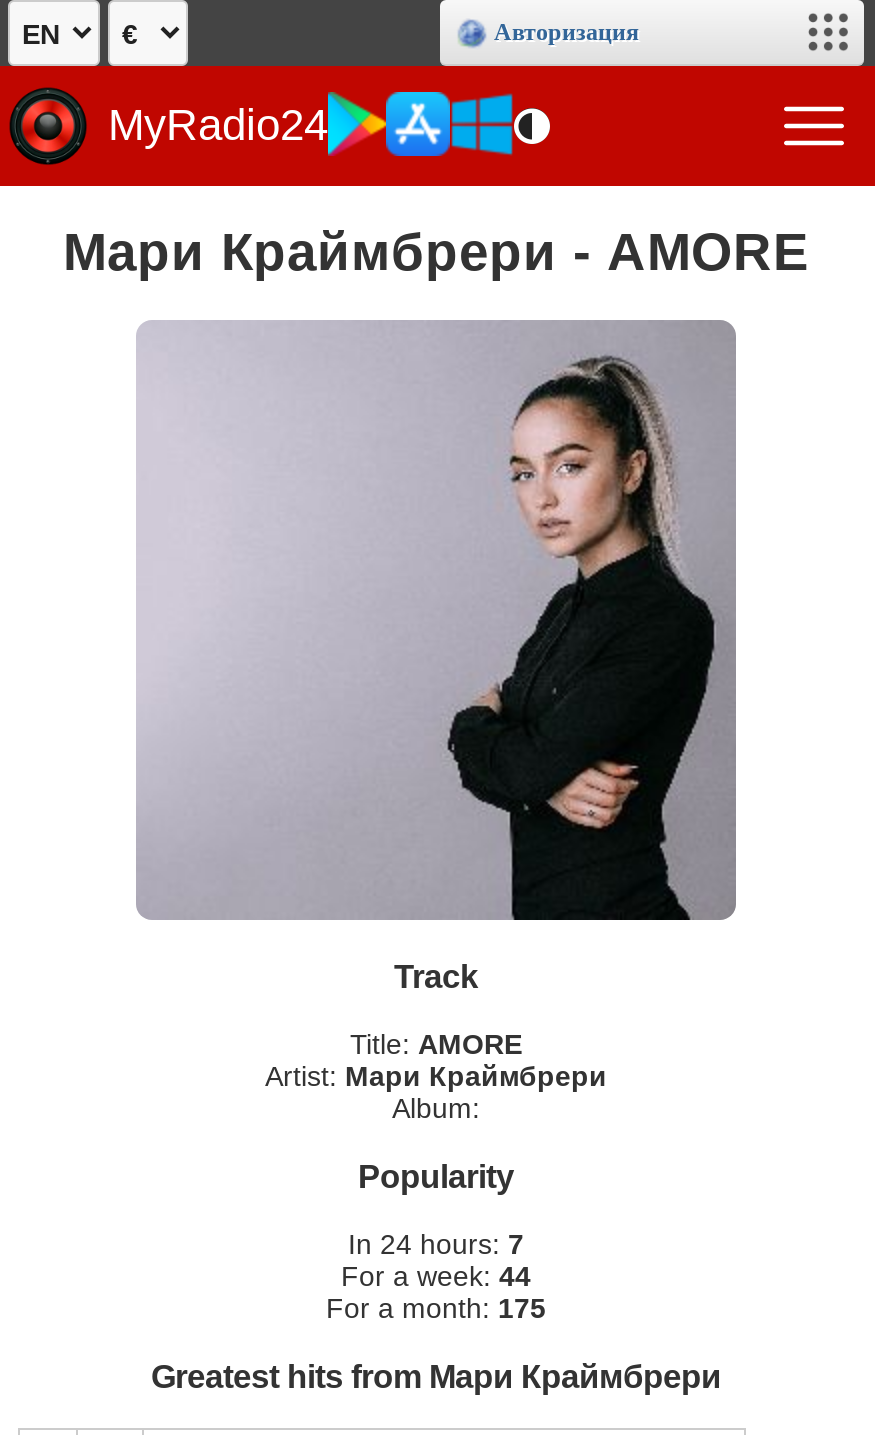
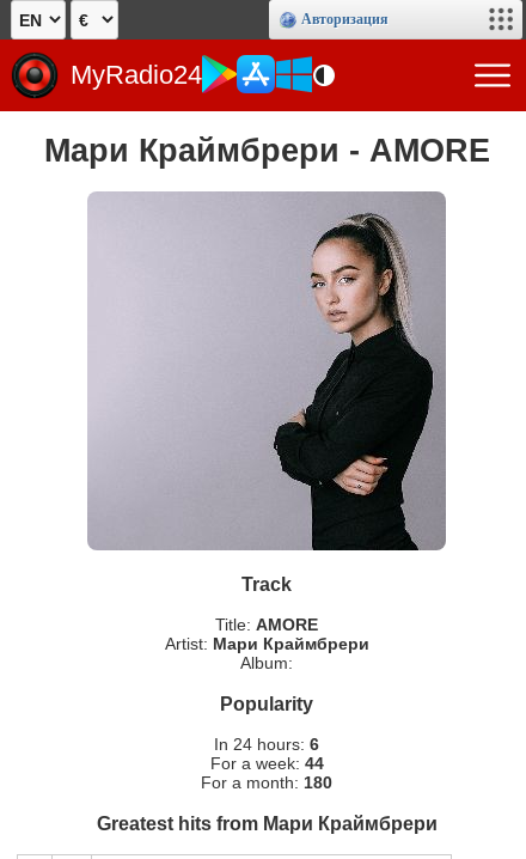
- In 24 hours: 7
+ In 24 hours: 6

- For a month: 175
+ For a month: 180
